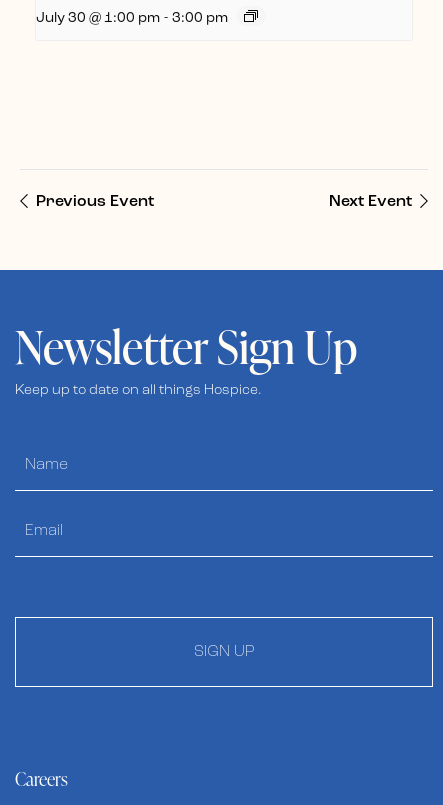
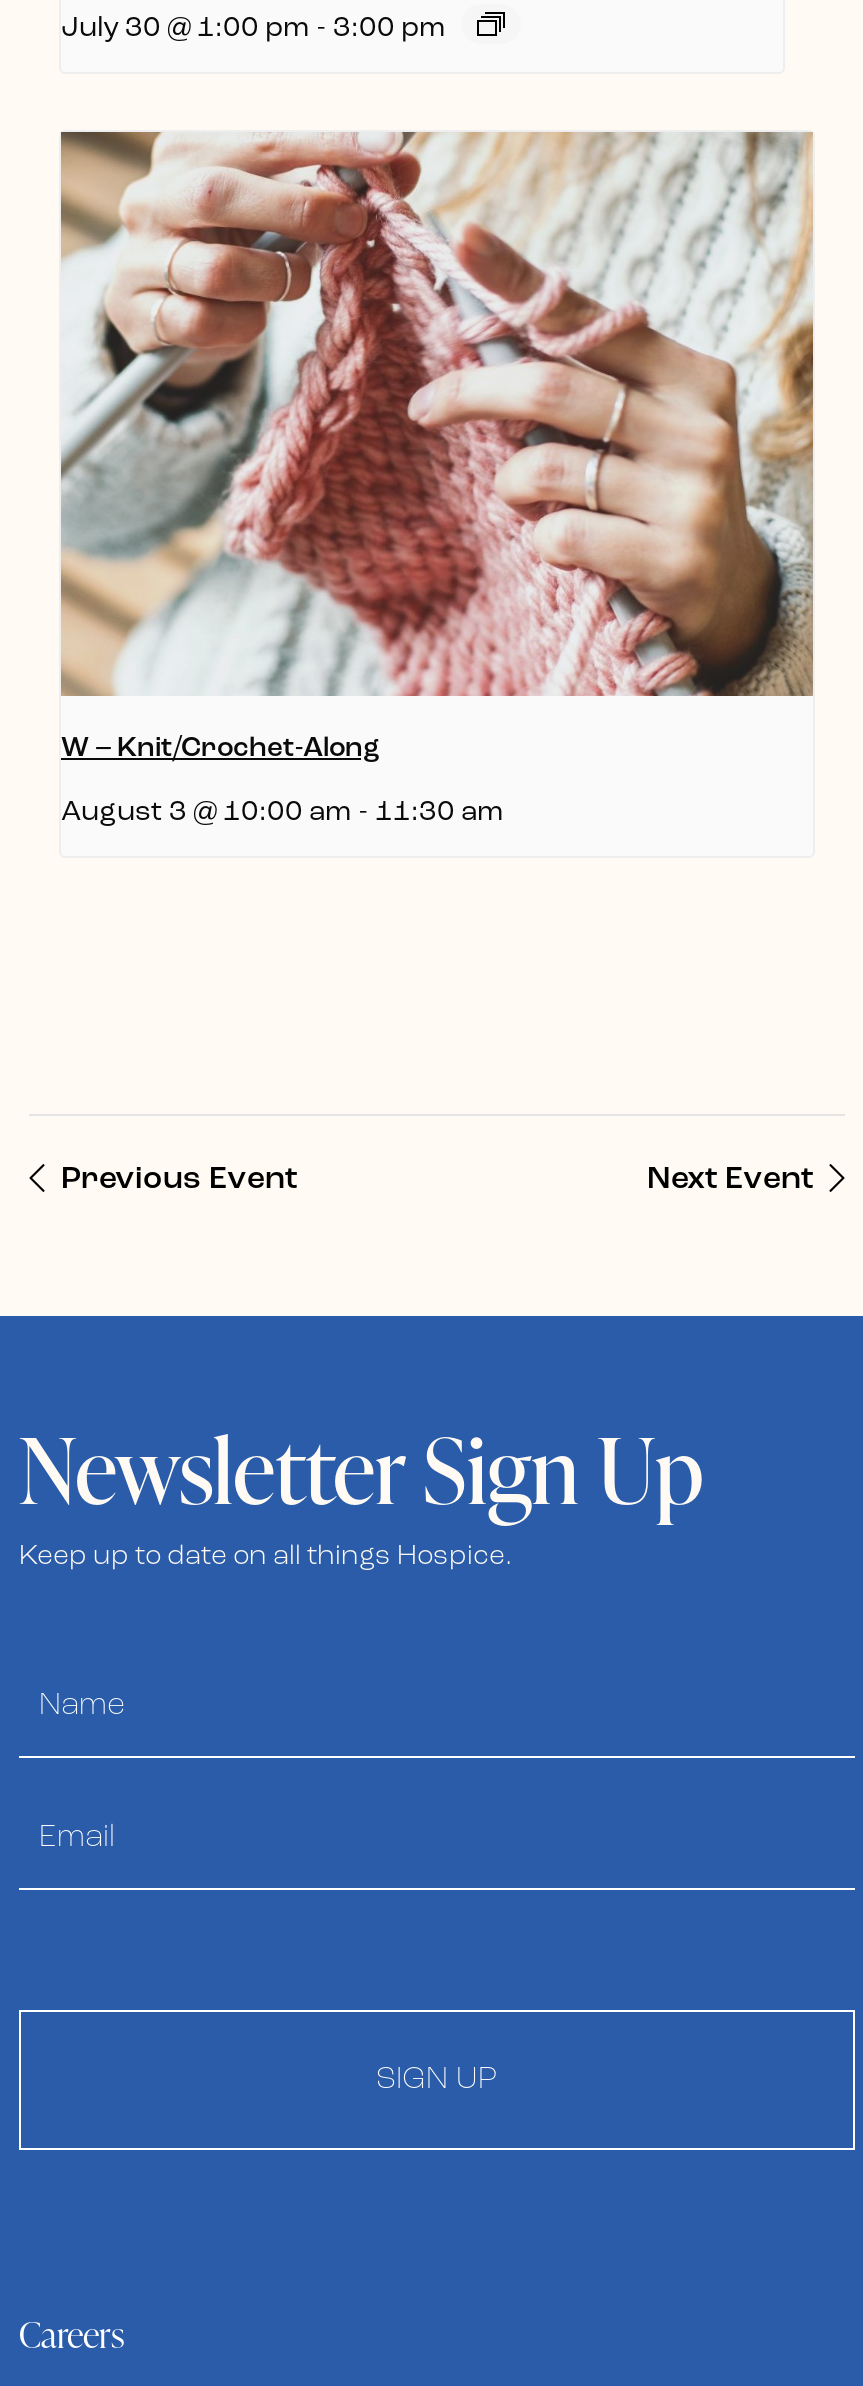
+ [image]
+ W – Knit/Crochet-Along
+ August 3 @ 10:00 am - 11:30 am
